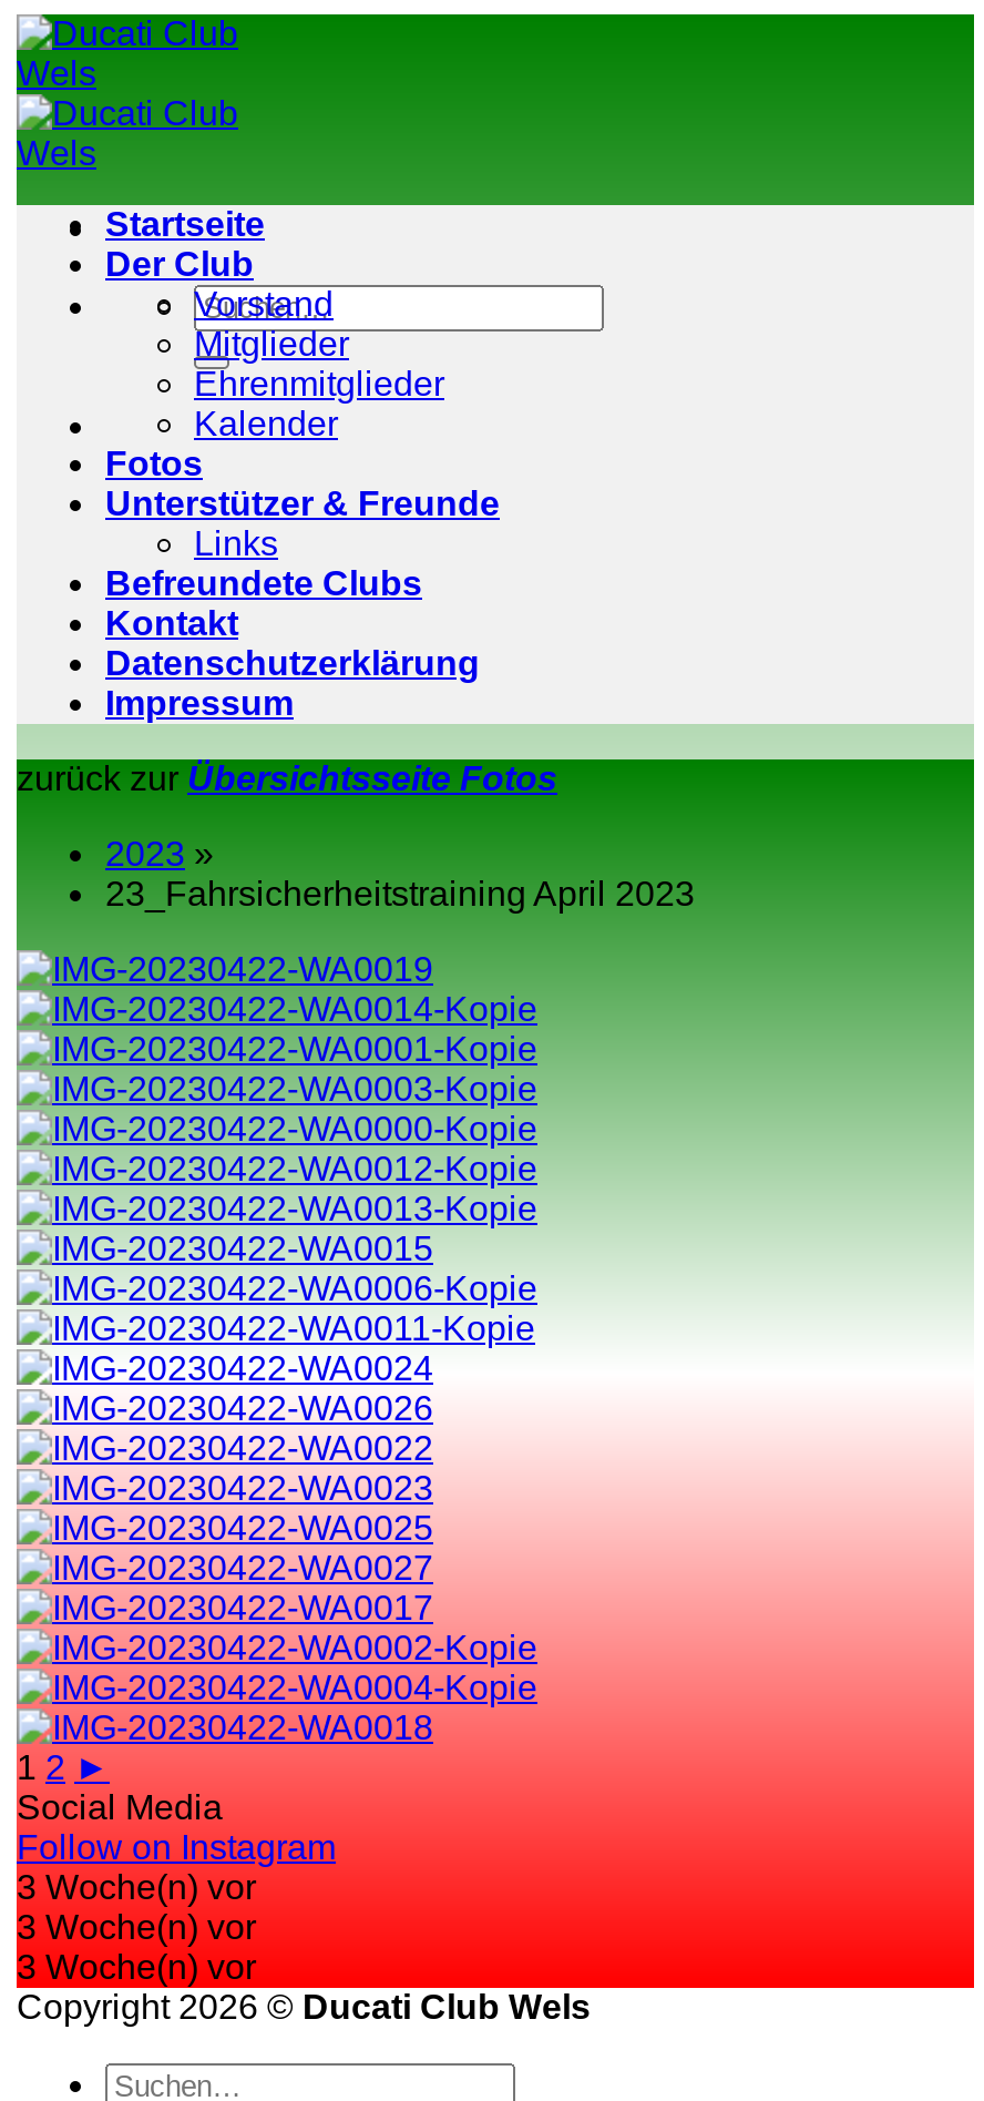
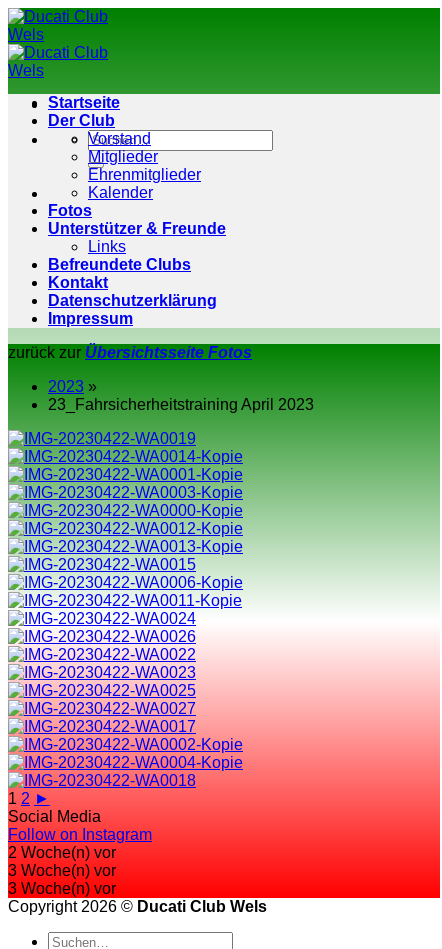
- 3 Woche(n) vor
+ 2 Woche(n) vor
